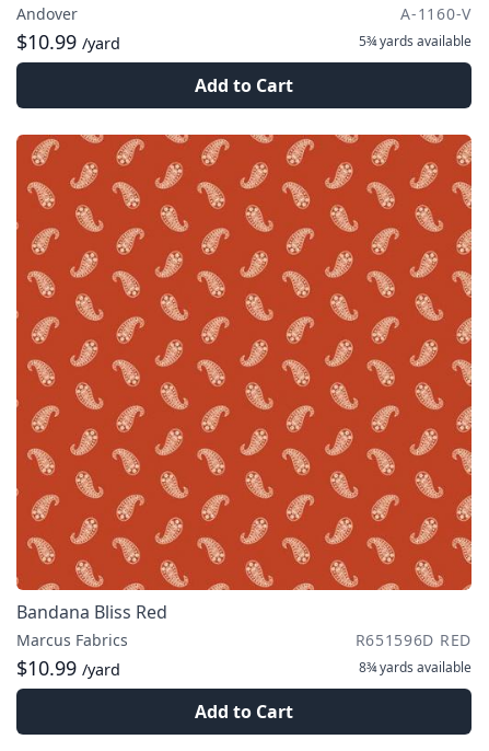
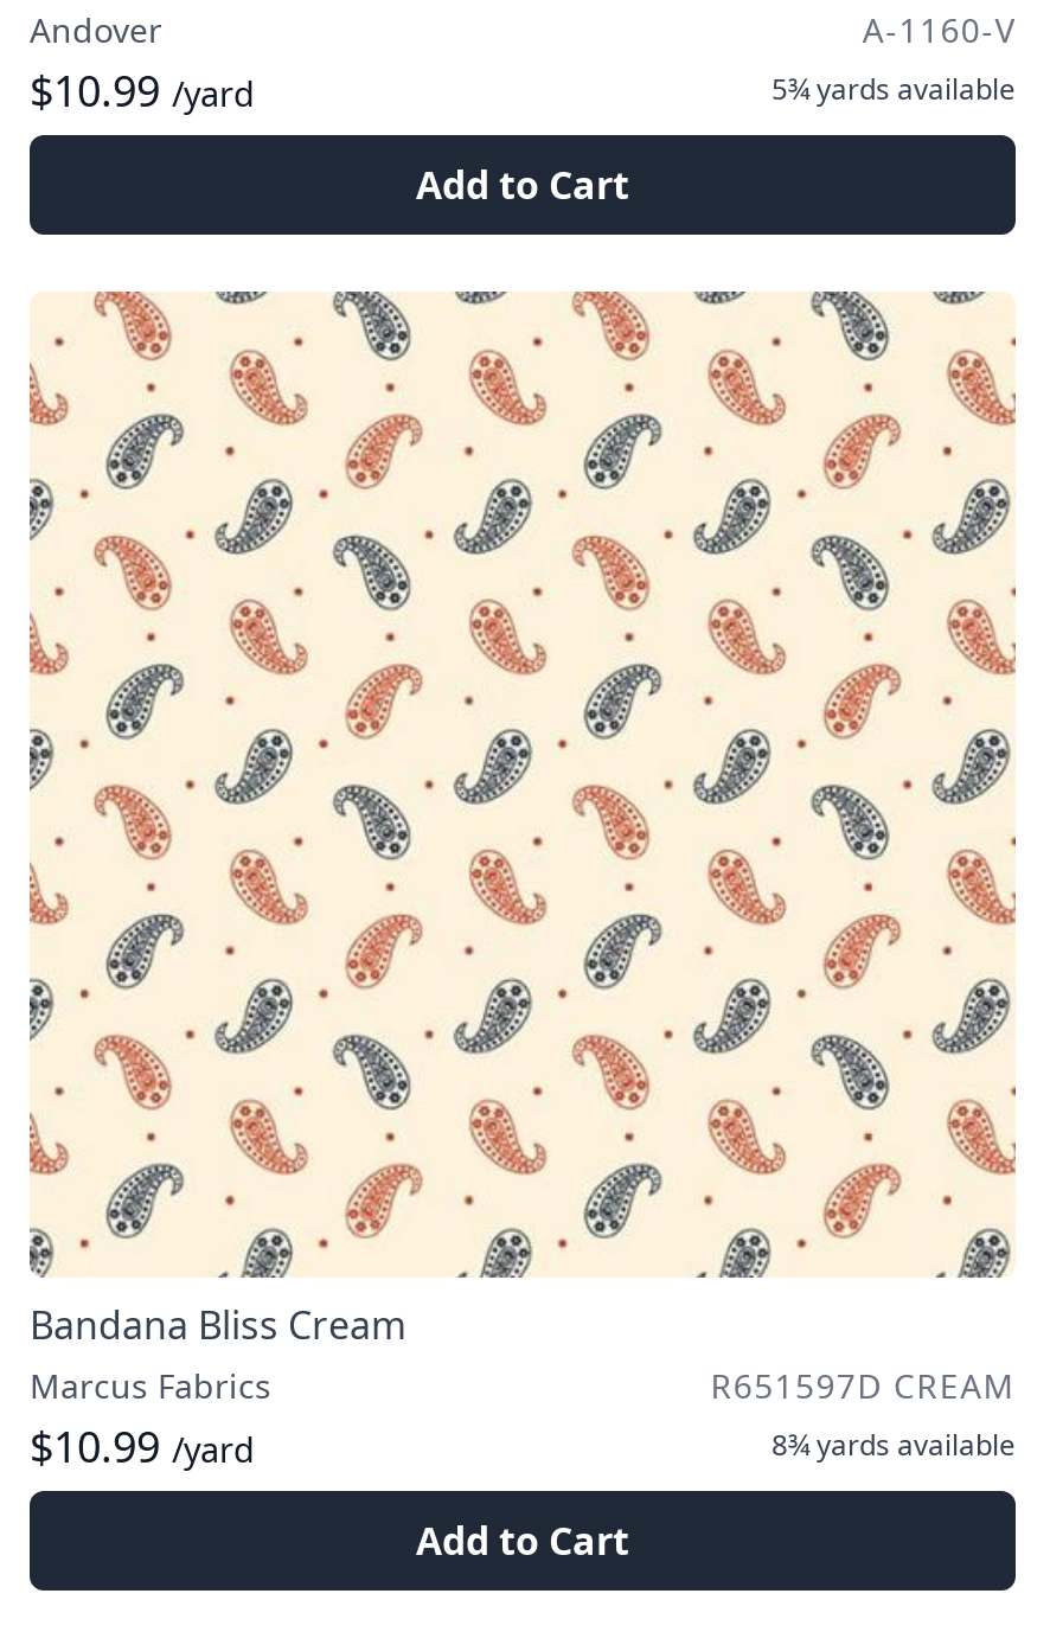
- [image]
- Bandana Bliss Red
+ [image]
+ Bandana Bliss Cream

- R651596D RED
+ R651597D CREAM
